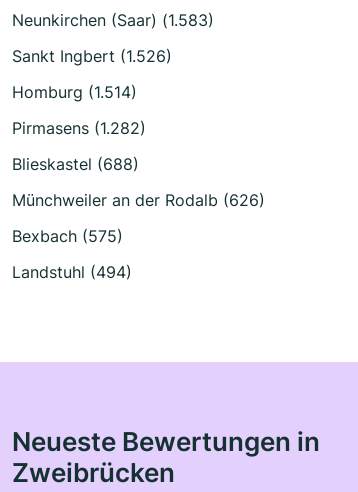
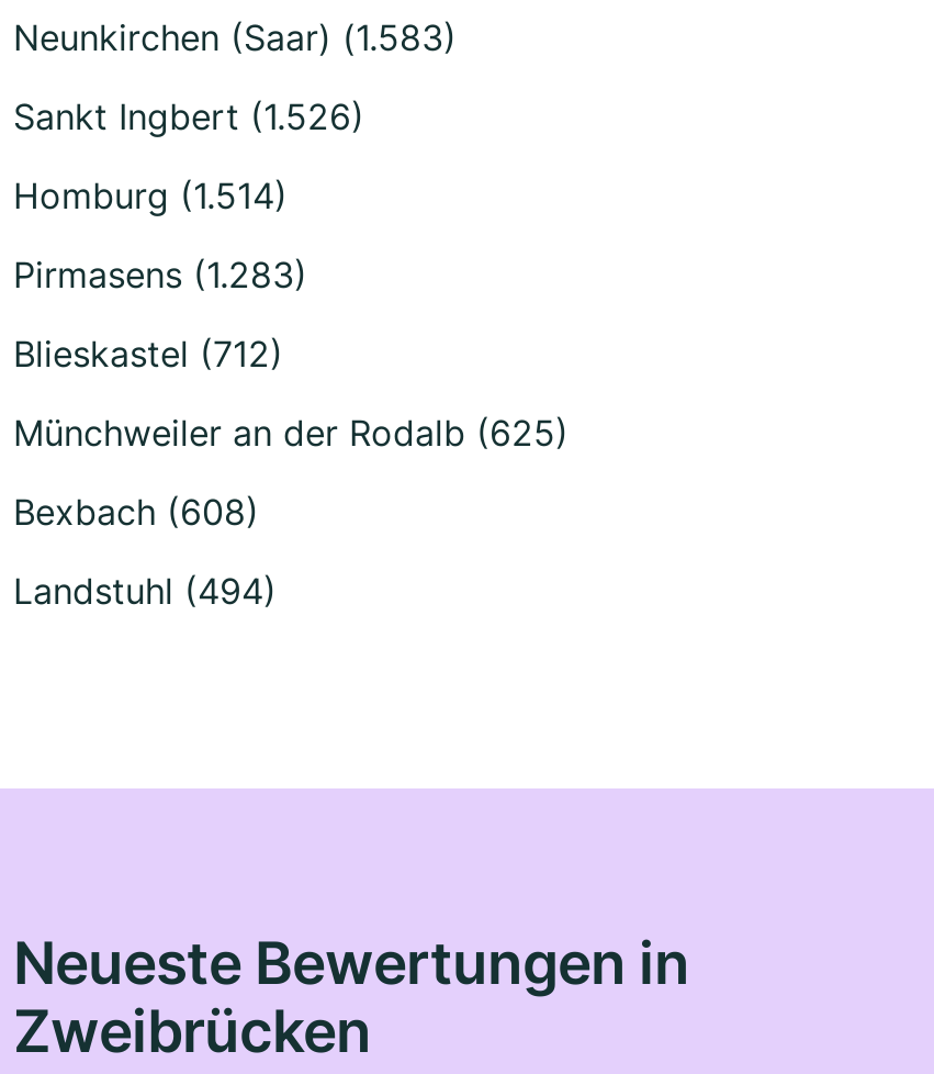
- Pirmasens (1.282)
+ Pirmasens (1.283)

- Blieskastel (688)
+ Blieskastel (712)

- Münchweiler an der Rodalb (626)
+ Münchweiler an der Rodalb (625)

- Bexbach (575)
+ Bexbach (608)
